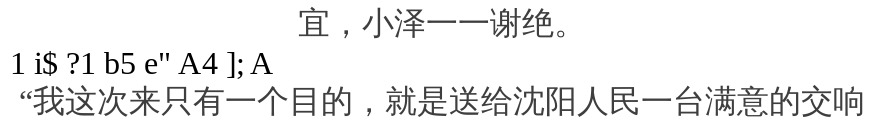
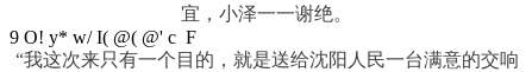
- 1 i$ ?1 b5 e" A4 ]; A
+ 9 O! y* w/ I( @( @' c F
